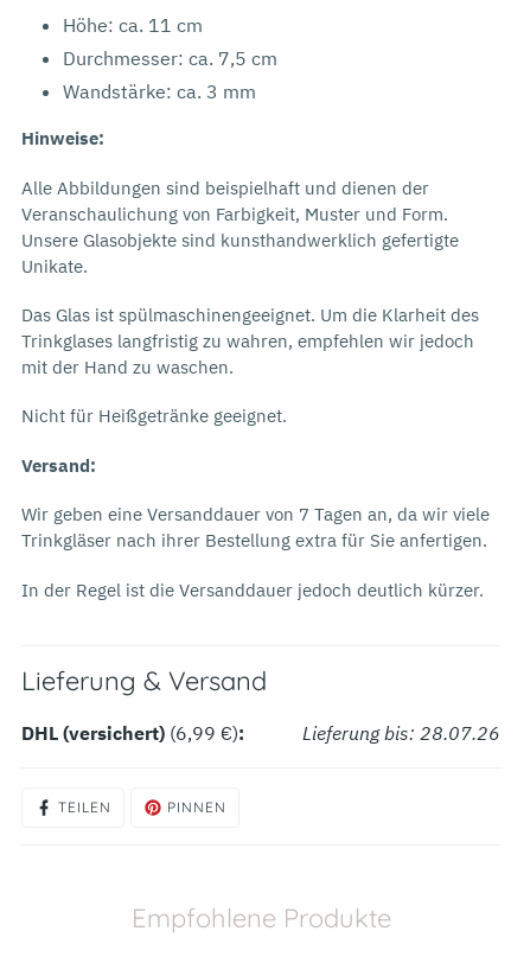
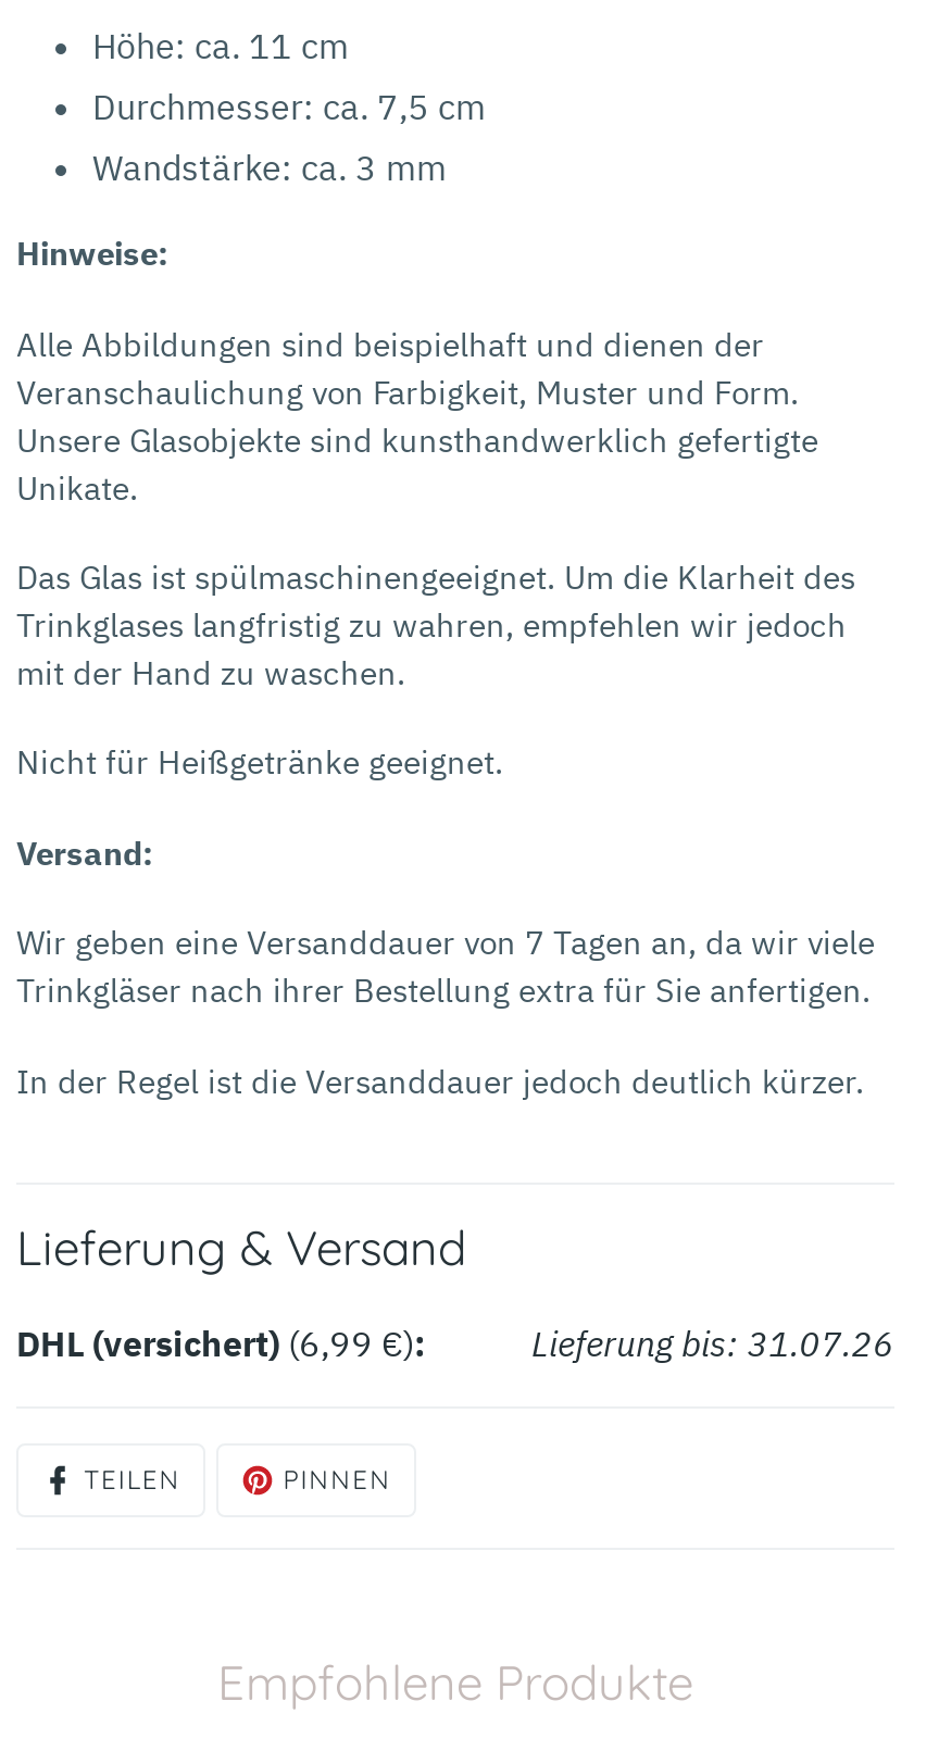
- Lieferung bis: 28.07.26
+ Lieferung bis: 31.07.26
